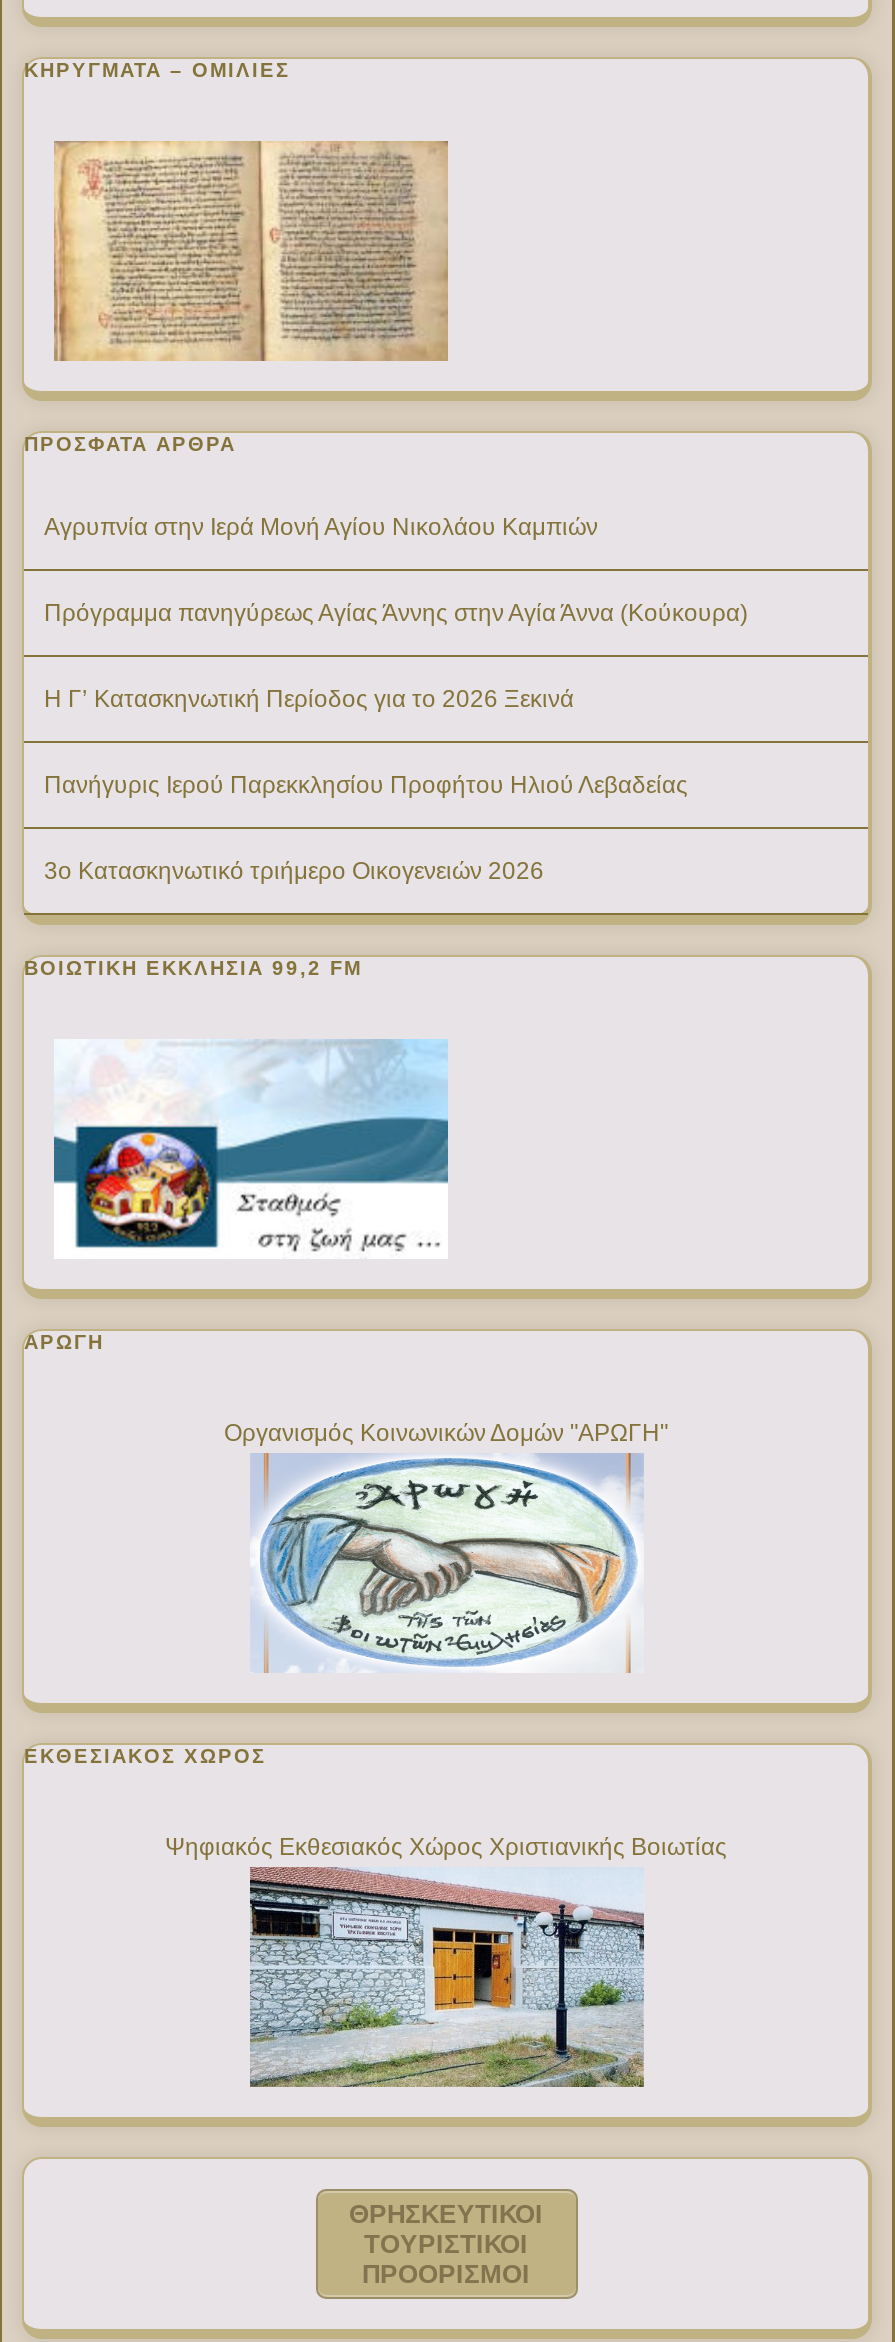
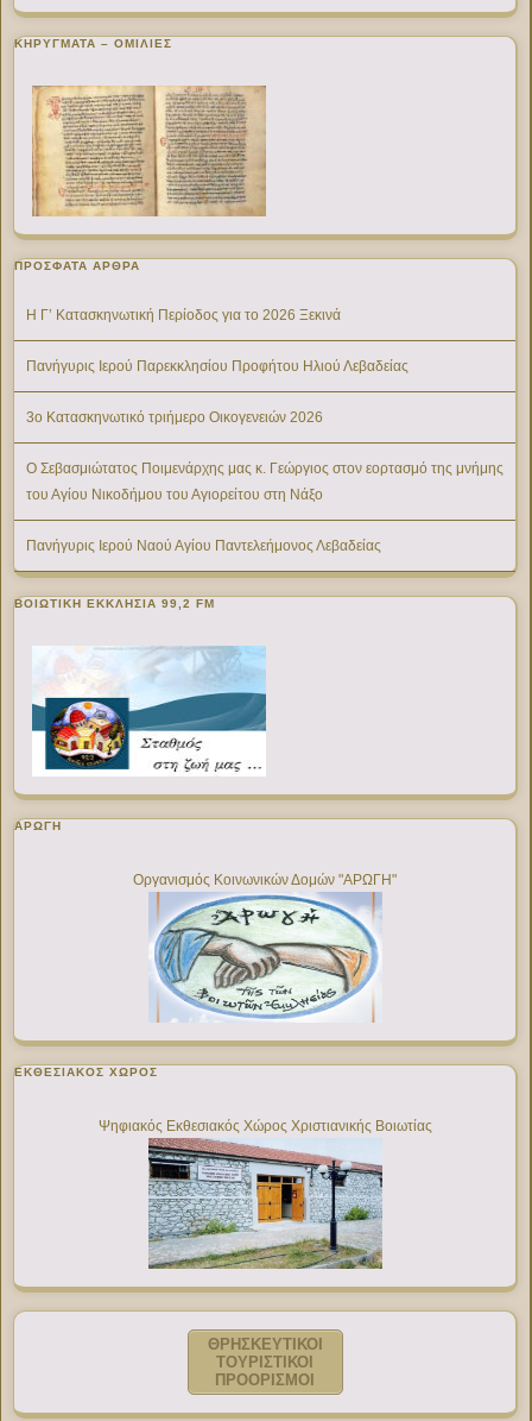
- Αγρυπνία στην Ιερά Μονή Αγίου Νικολάου Καμπιών
- Πρόγραμμα πανηγύρεως Αγίας Άννης στην Αγία Άννα (Κούκουρα)

moved up: Η Γ’ Κατασκηνωτική Περίοδος για το 2026 Ξεκινά | Πανήγυρις Ιερού Παρεκκλησίου Προφήτου Ηλιού Λεβαδείας

+ Ο Σεβασμιώτατος Ποιμενάρχης μας κ. Γεώργιος στον εορτασμό της μνήμης
+ του Αγίου Νικοδήμου του Αγιορείτου στη Νάξο
+ Πανήγυρις Ιερού Ναού Αγίου Παντελεήμονος Λεβαδείας
